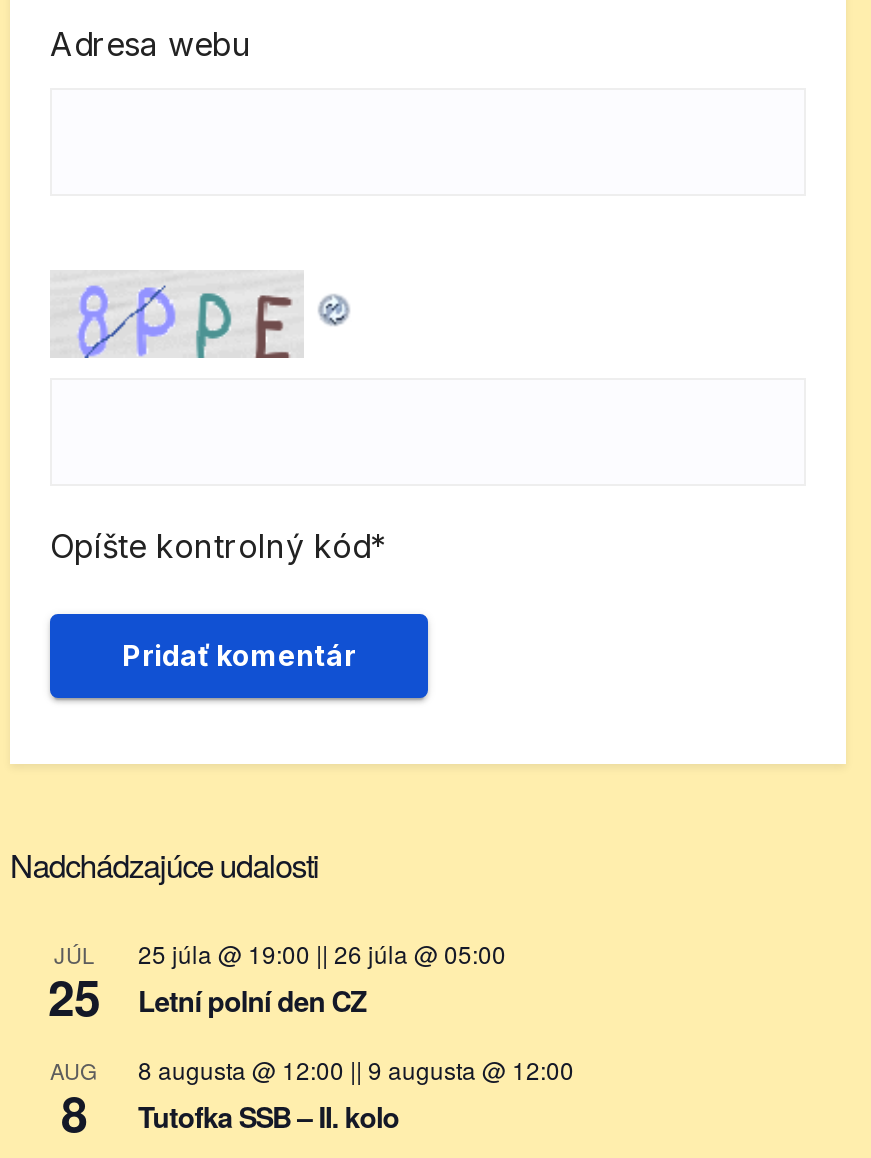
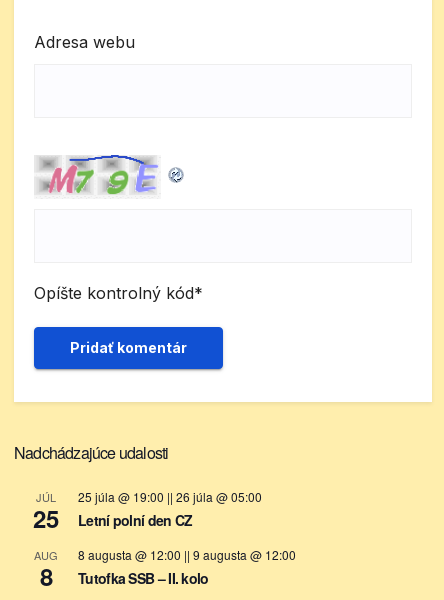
- [image]
+ [image]
